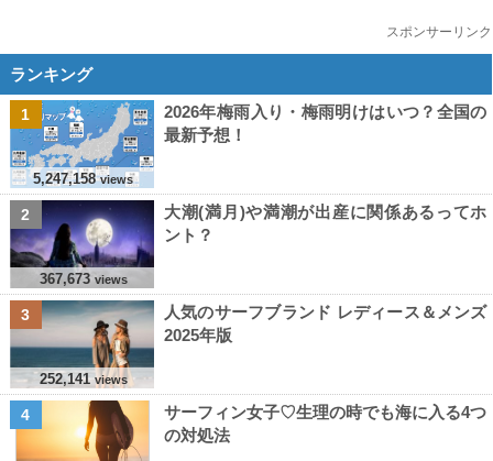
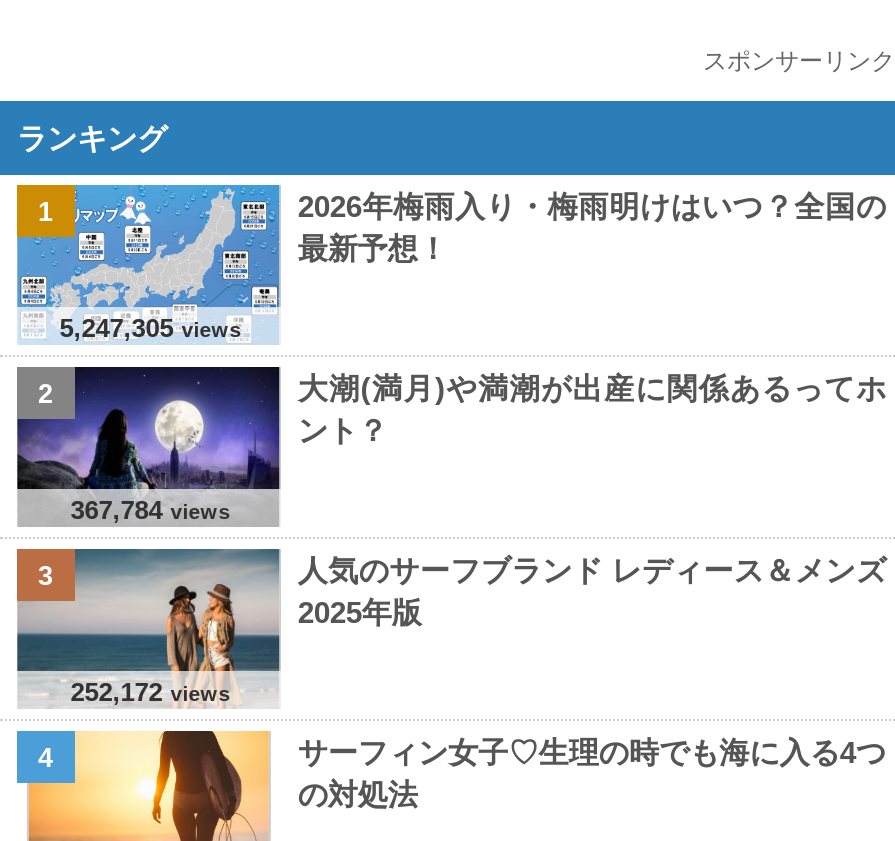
- 5,247,158 views
+ 5,247,305 views

- 367,673 views
+ 367,784 views

- 252,141 views
+ 252,172 views
